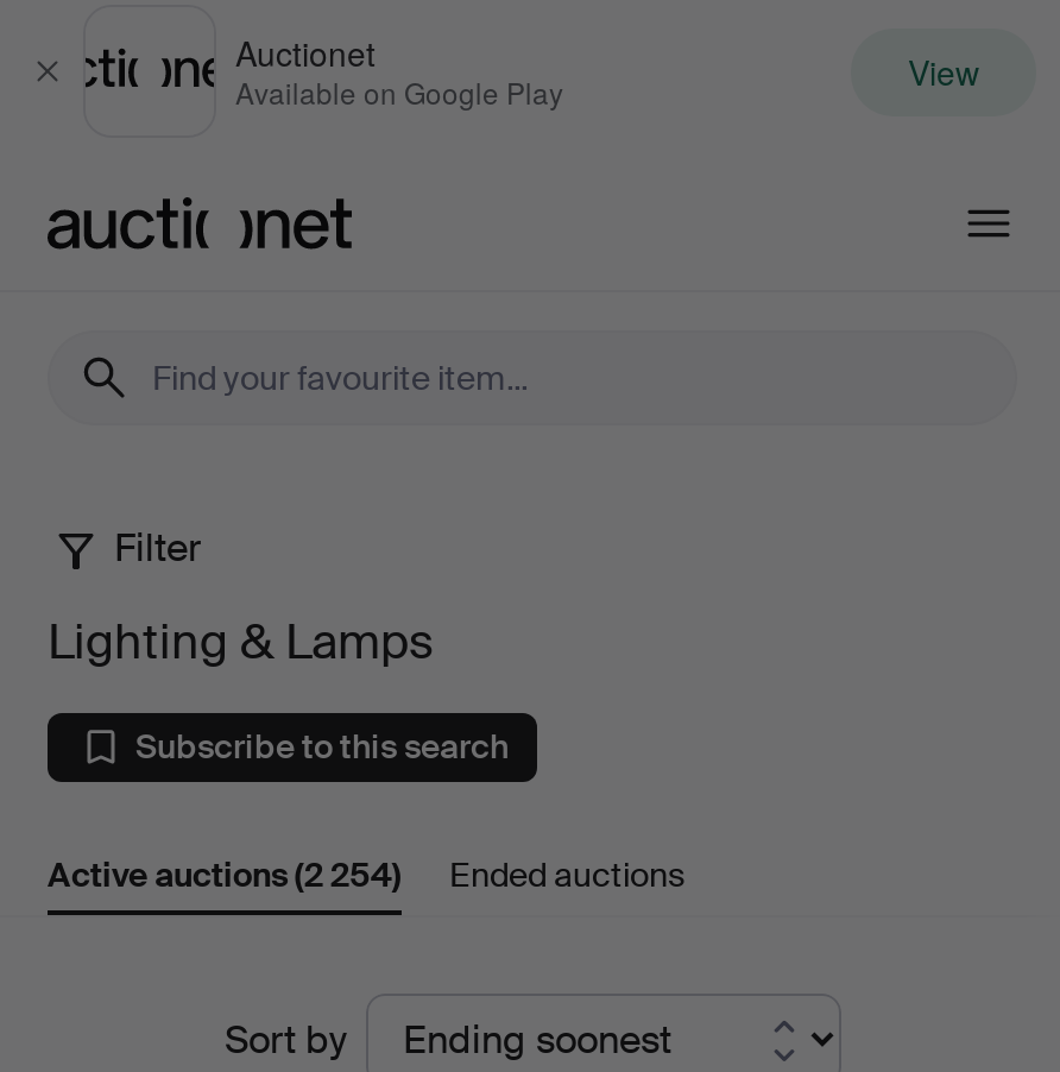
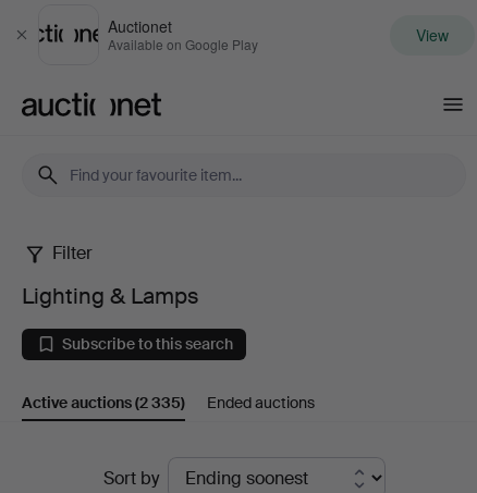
- Active auctions(2 254)
+ Active auctions(2 335)
